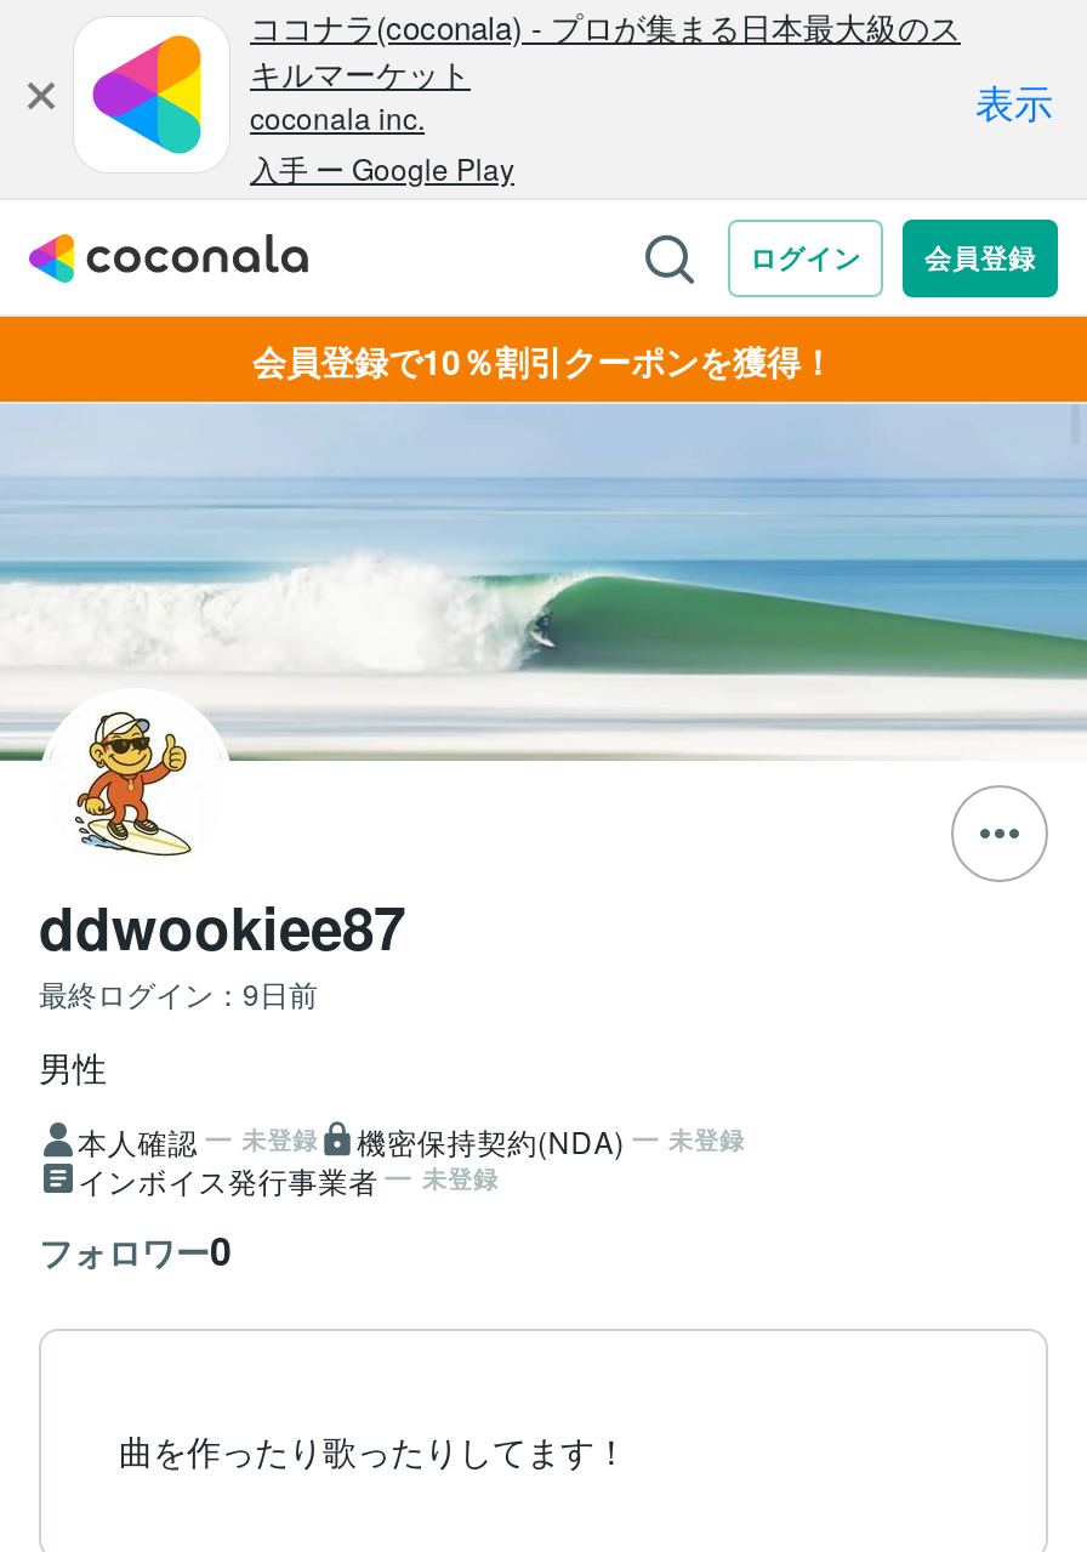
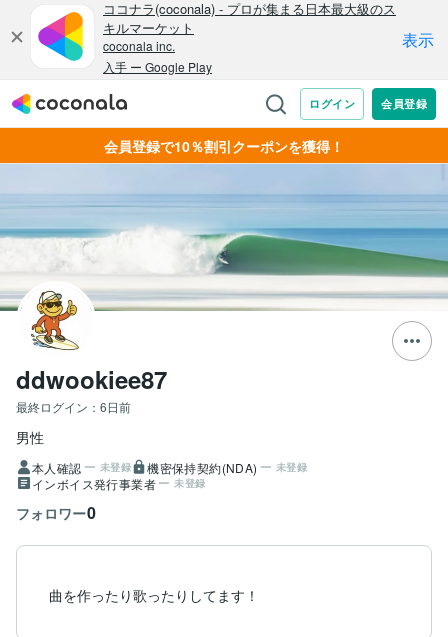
- 最終ログイン：9日前
+ 最終ログイン：6日前
